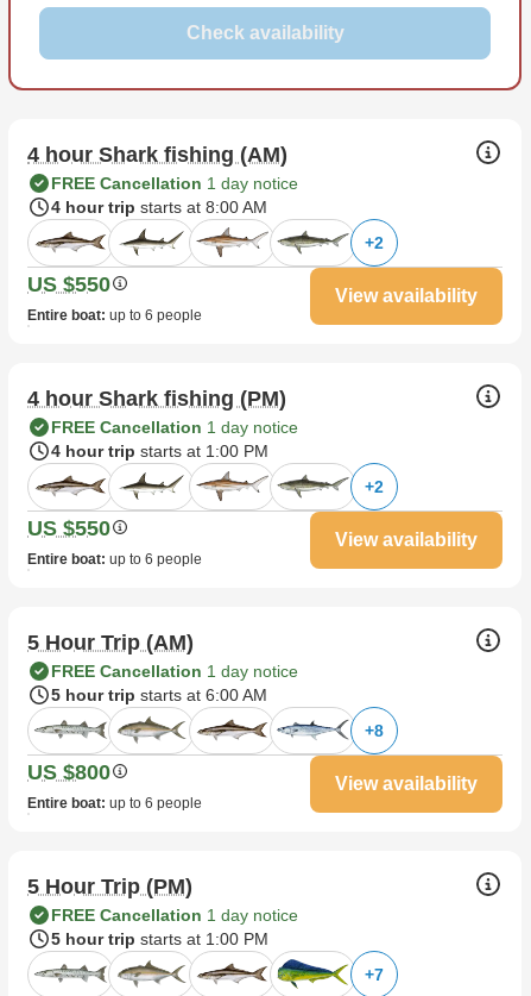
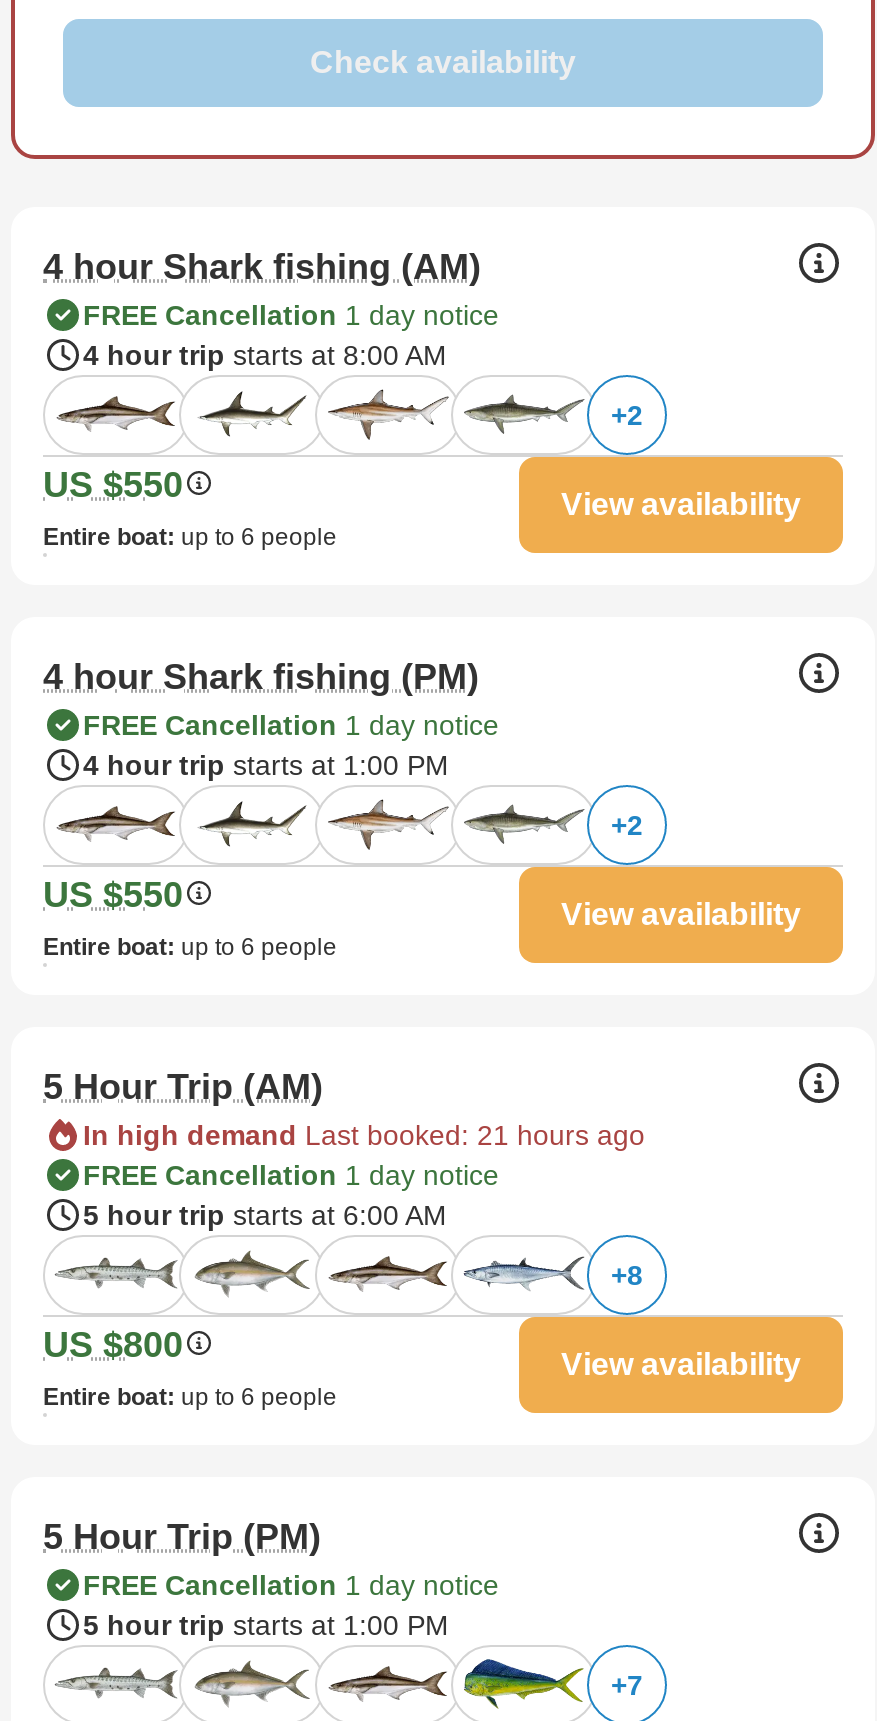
+ In high demand Last booked: 21 hours ago
